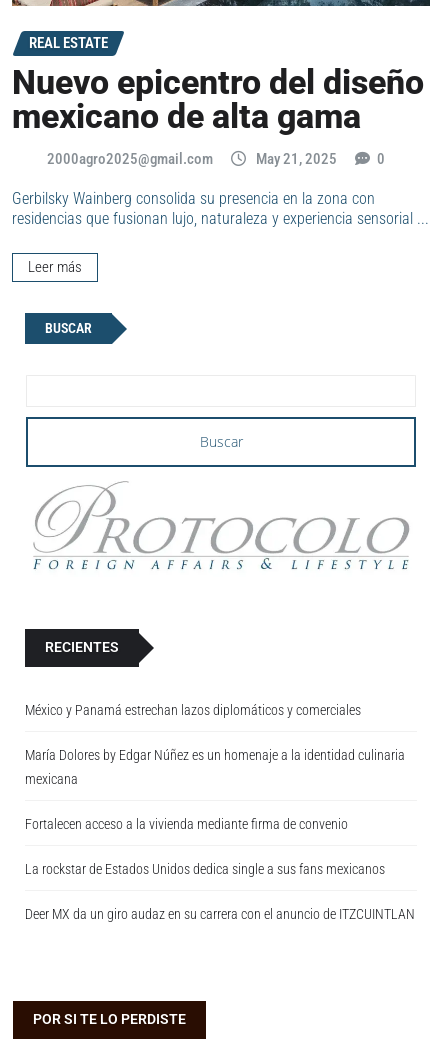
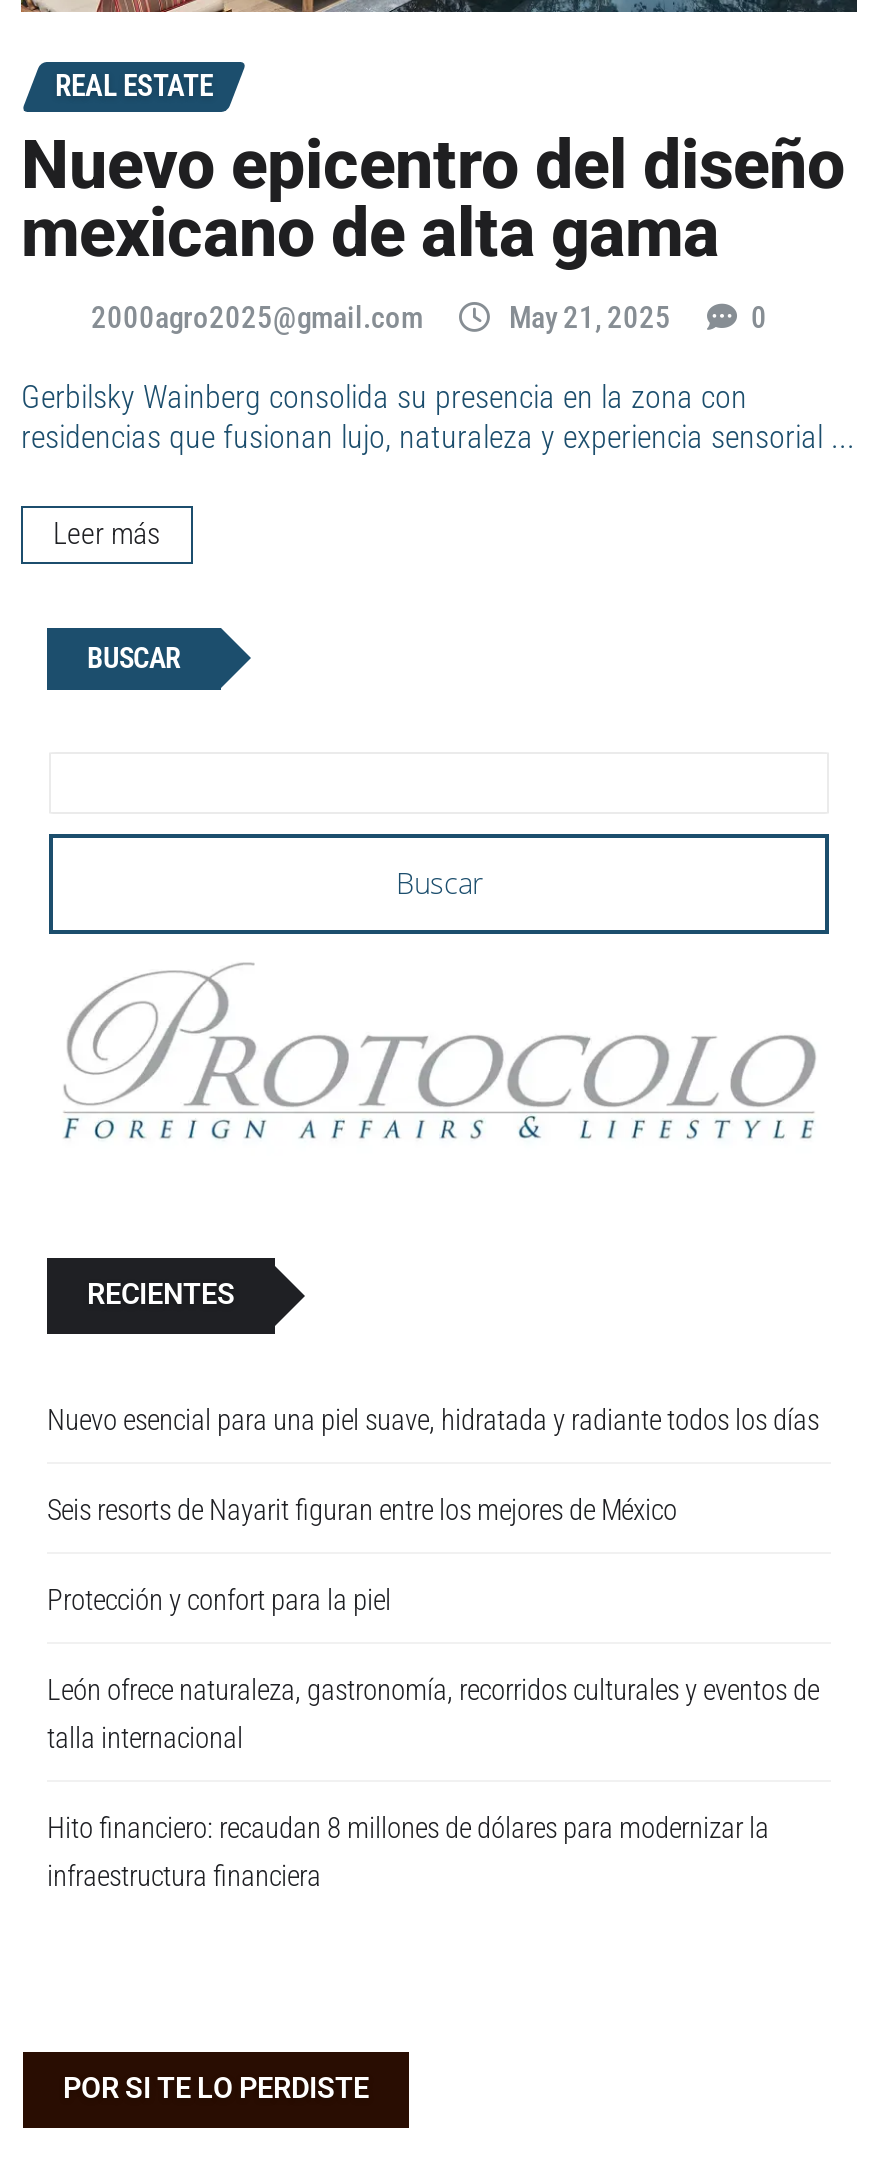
- México y Panamá estrechan lazos diplomáticos y comerciales
+ Nuevo esencial para una piel suave, hidratada y radiante todos los días

- María Dolores by Edgar Núñez es un homenaje a la identidad culinaria
- mexicana
+ Seis resorts de Nayarit figuran entre los mejores de México

- Fortalecen acceso a la vivienda mediante firma de convenio
+ Protección y confort para la piel

- La rockstar de Estados Unidos dedica single a sus fans mexicanos
+ León ofrece naturaleza, gastronomía, recorridos culturales y eventos de
+ talla internacional

- Deer MX da un giro audaz en su carrera con el anuncio de ITZCUINTLAN
+ Hito financiero: recaudan 8 millones de dólares para modernizar la
+ infraestructura financiera
